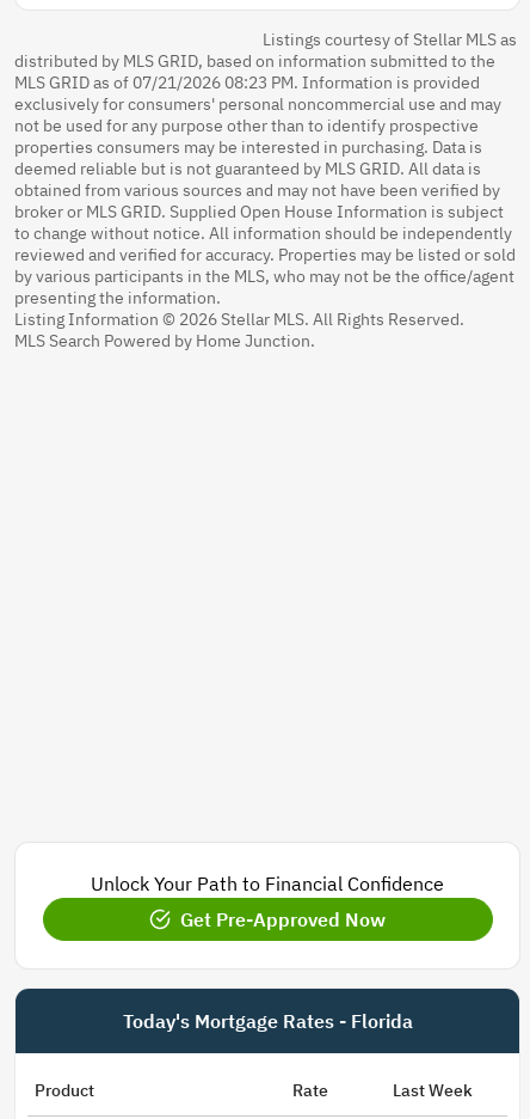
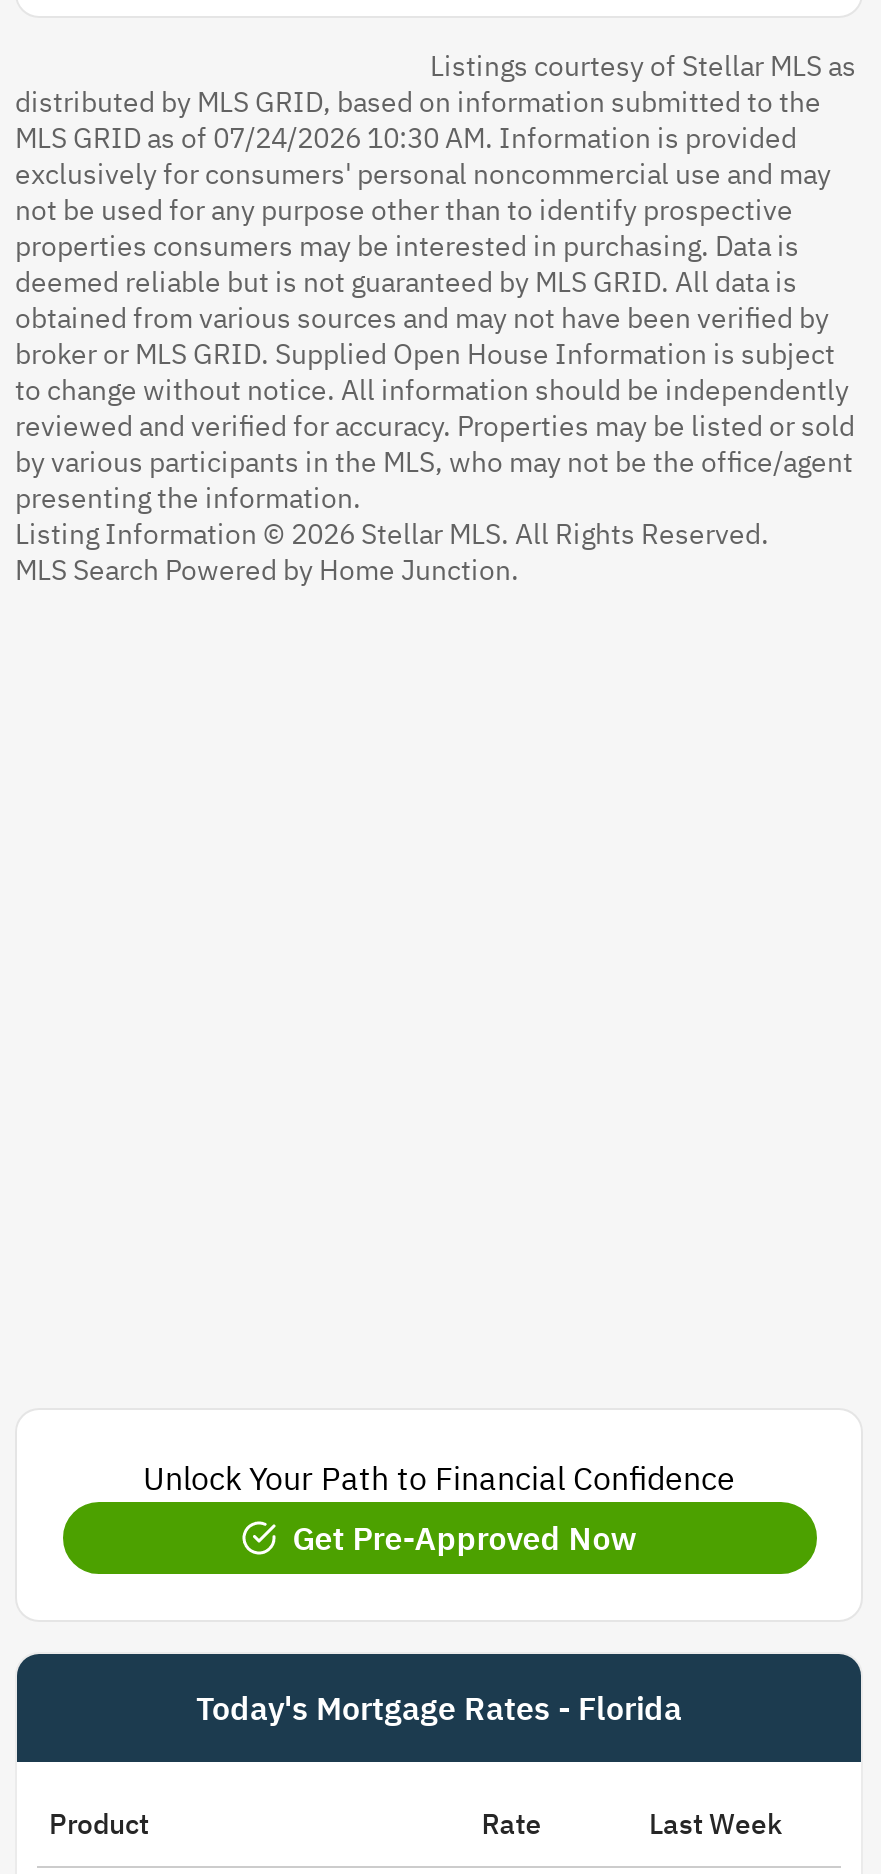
- MLS GRID as of 07/21/2026 08:23 PM. Information is provided
+ MLS GRID as of 07/24/2026 10:30 AM. Information is provided
